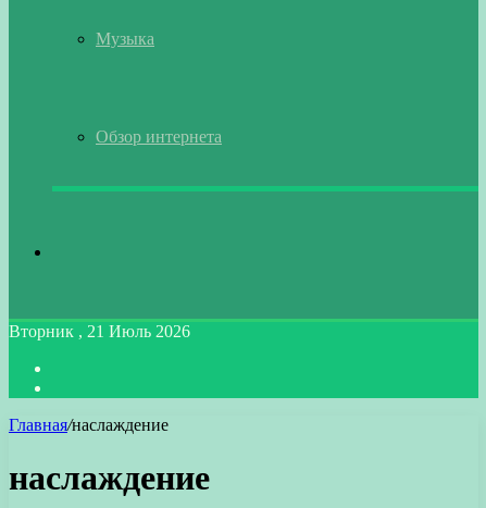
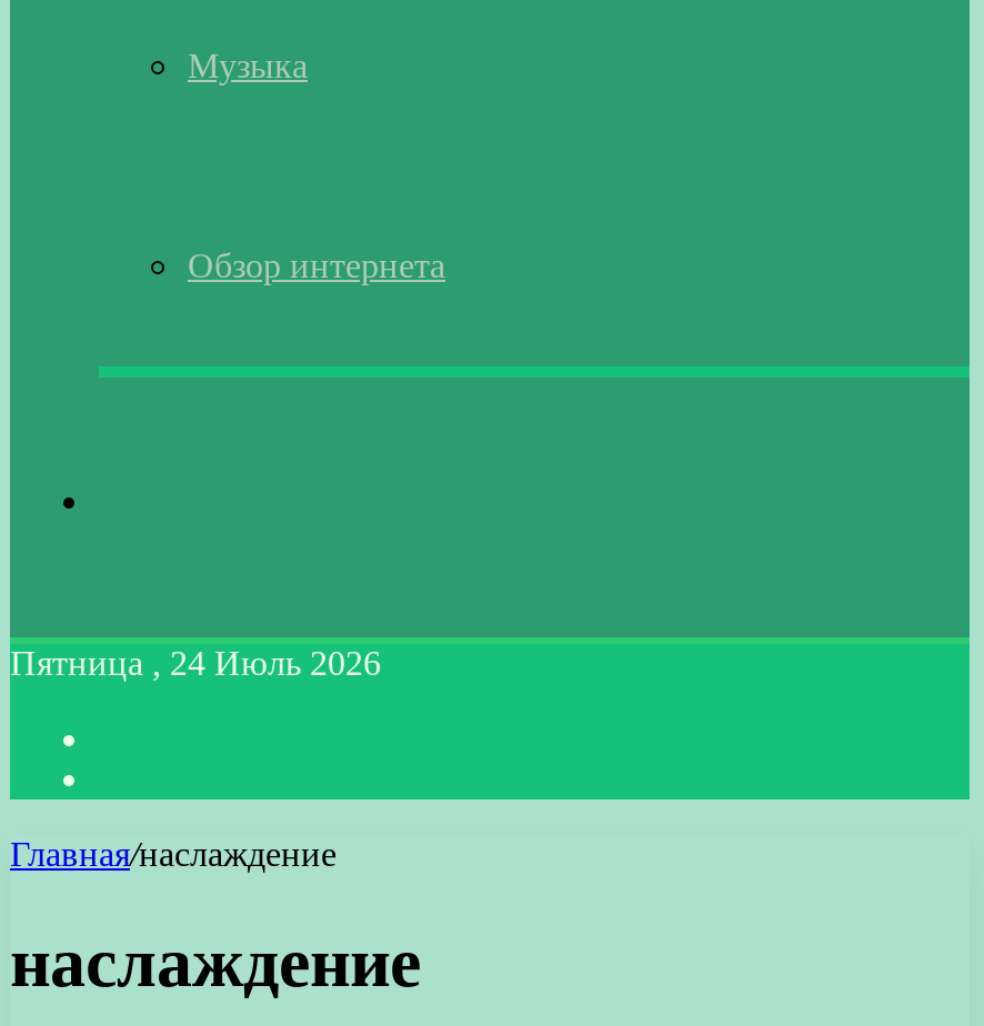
- Вторник , 21 Июль 2026
+ Пятница , 24 Июль 2026
